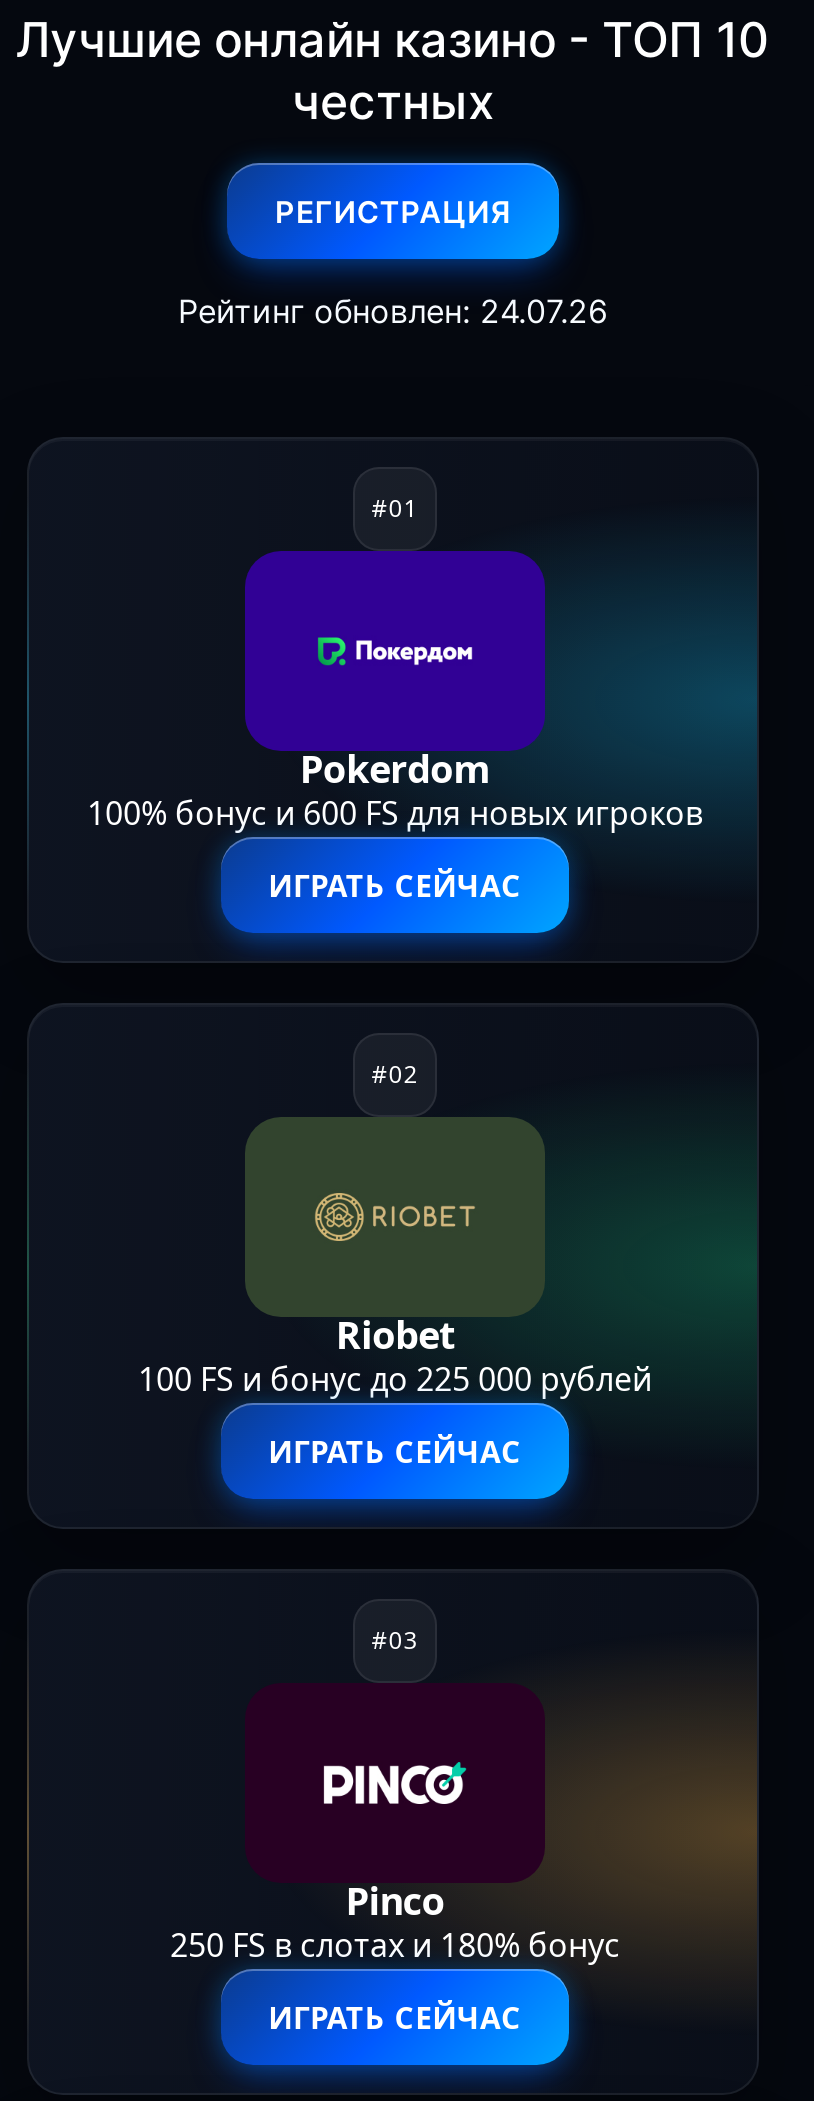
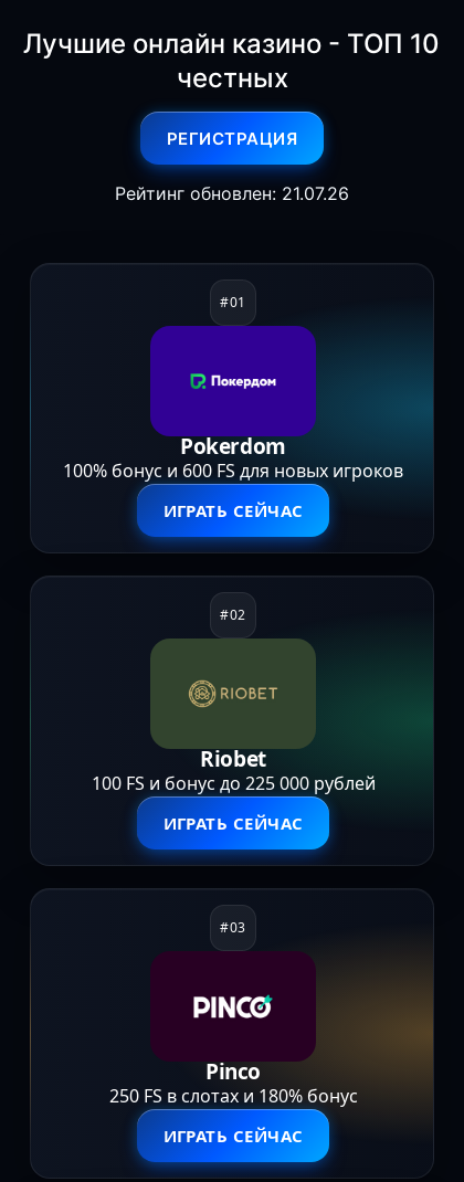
- Рейтинг обновлен: 24.07.26
+ Рейтинг обновлен: 21.07.26
